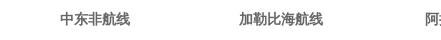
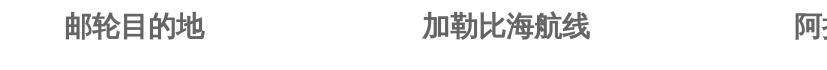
- 中东非航线
+ 邮轮目的地
